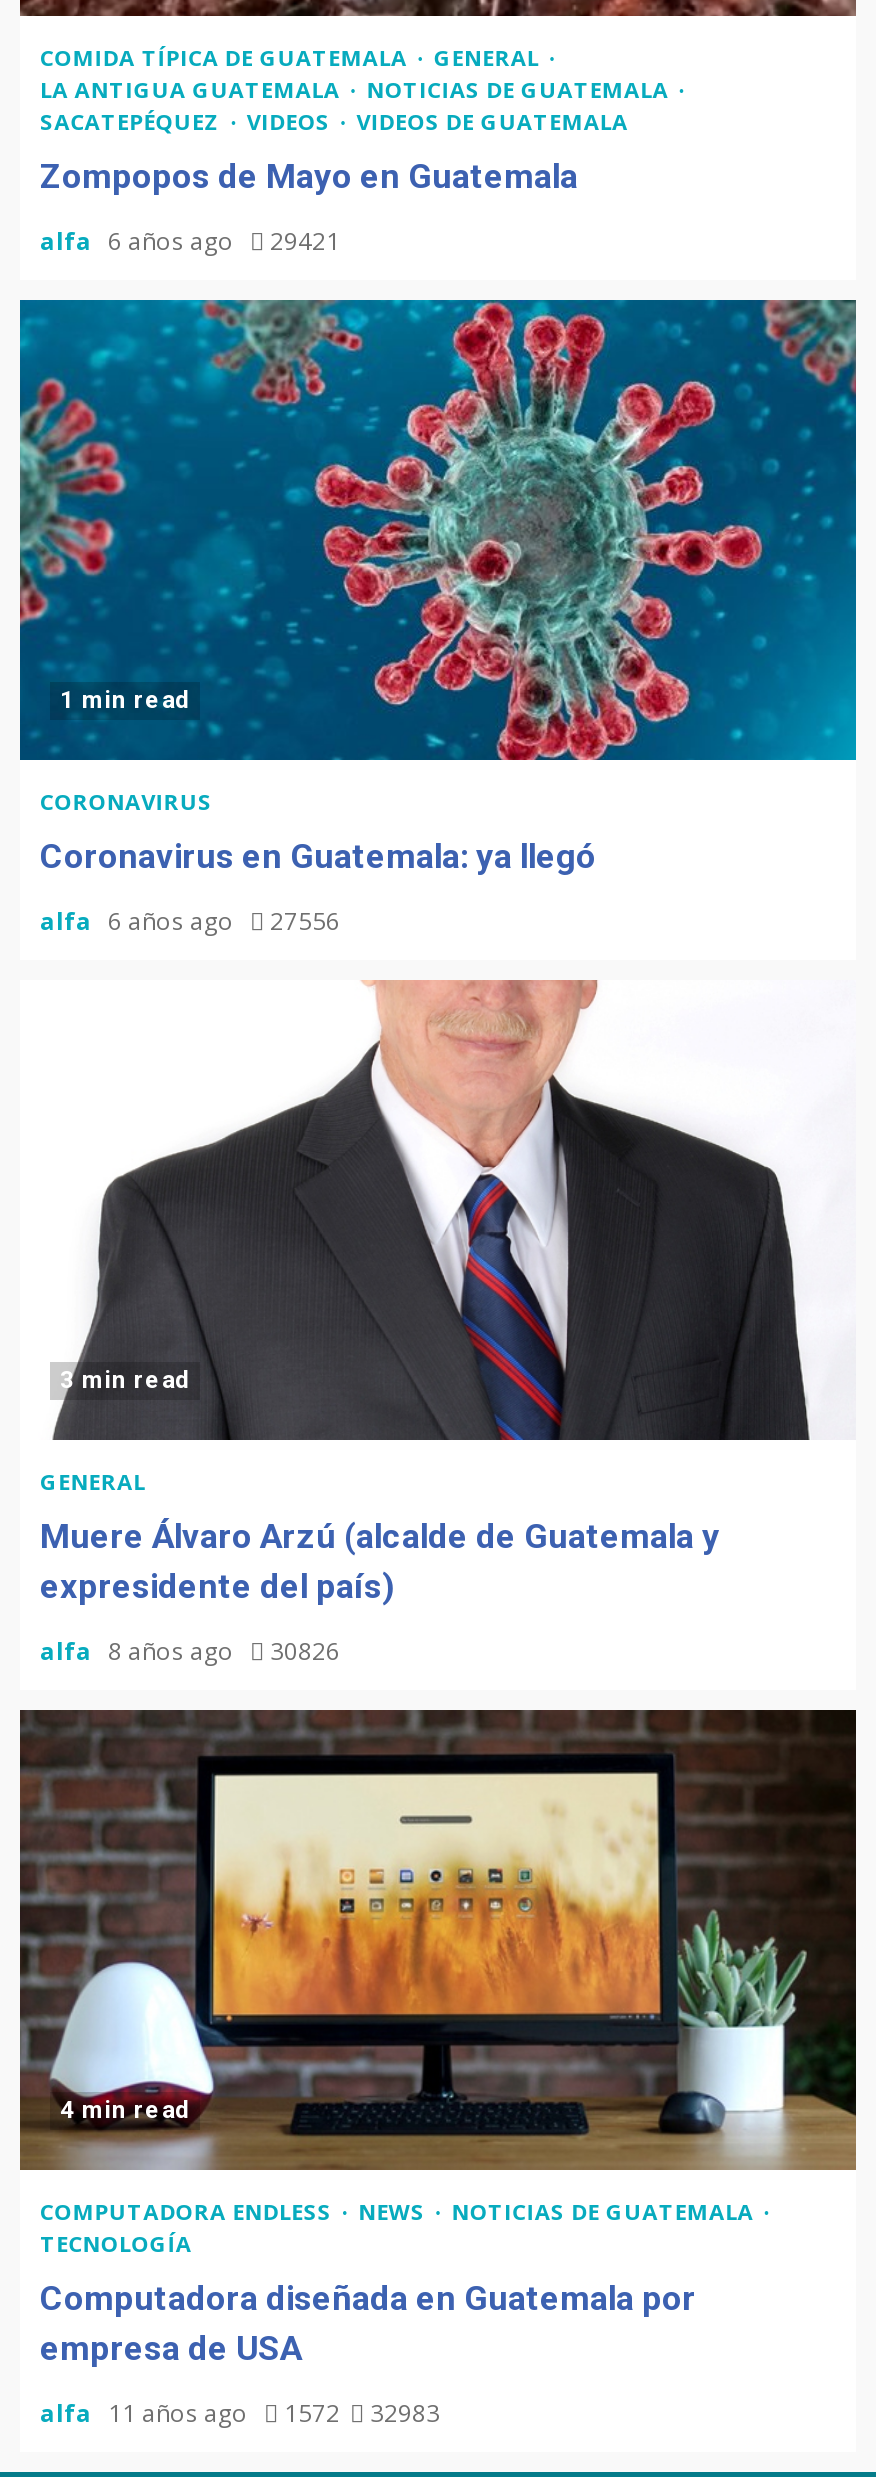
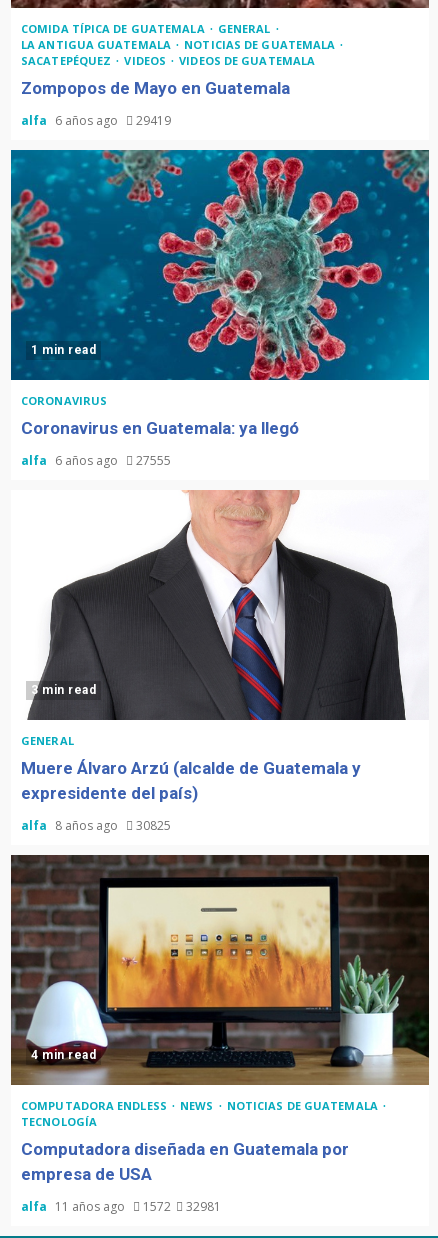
- alfa 6 años ago 29421
+ alfa 6 años ago 29419

- alfa 6 años ago 27556
+ alfa 6 años ago 27555

- alfa 8 años ago 30826
+ alfa 8 años ago 30825

- alfa 11 años ago 1572 32983
+ alfa 11 años ago 1572 32981
